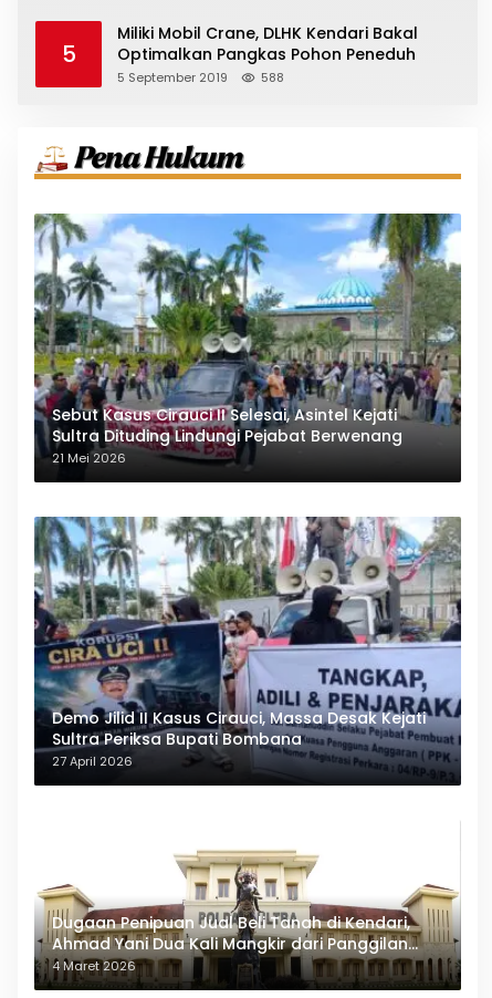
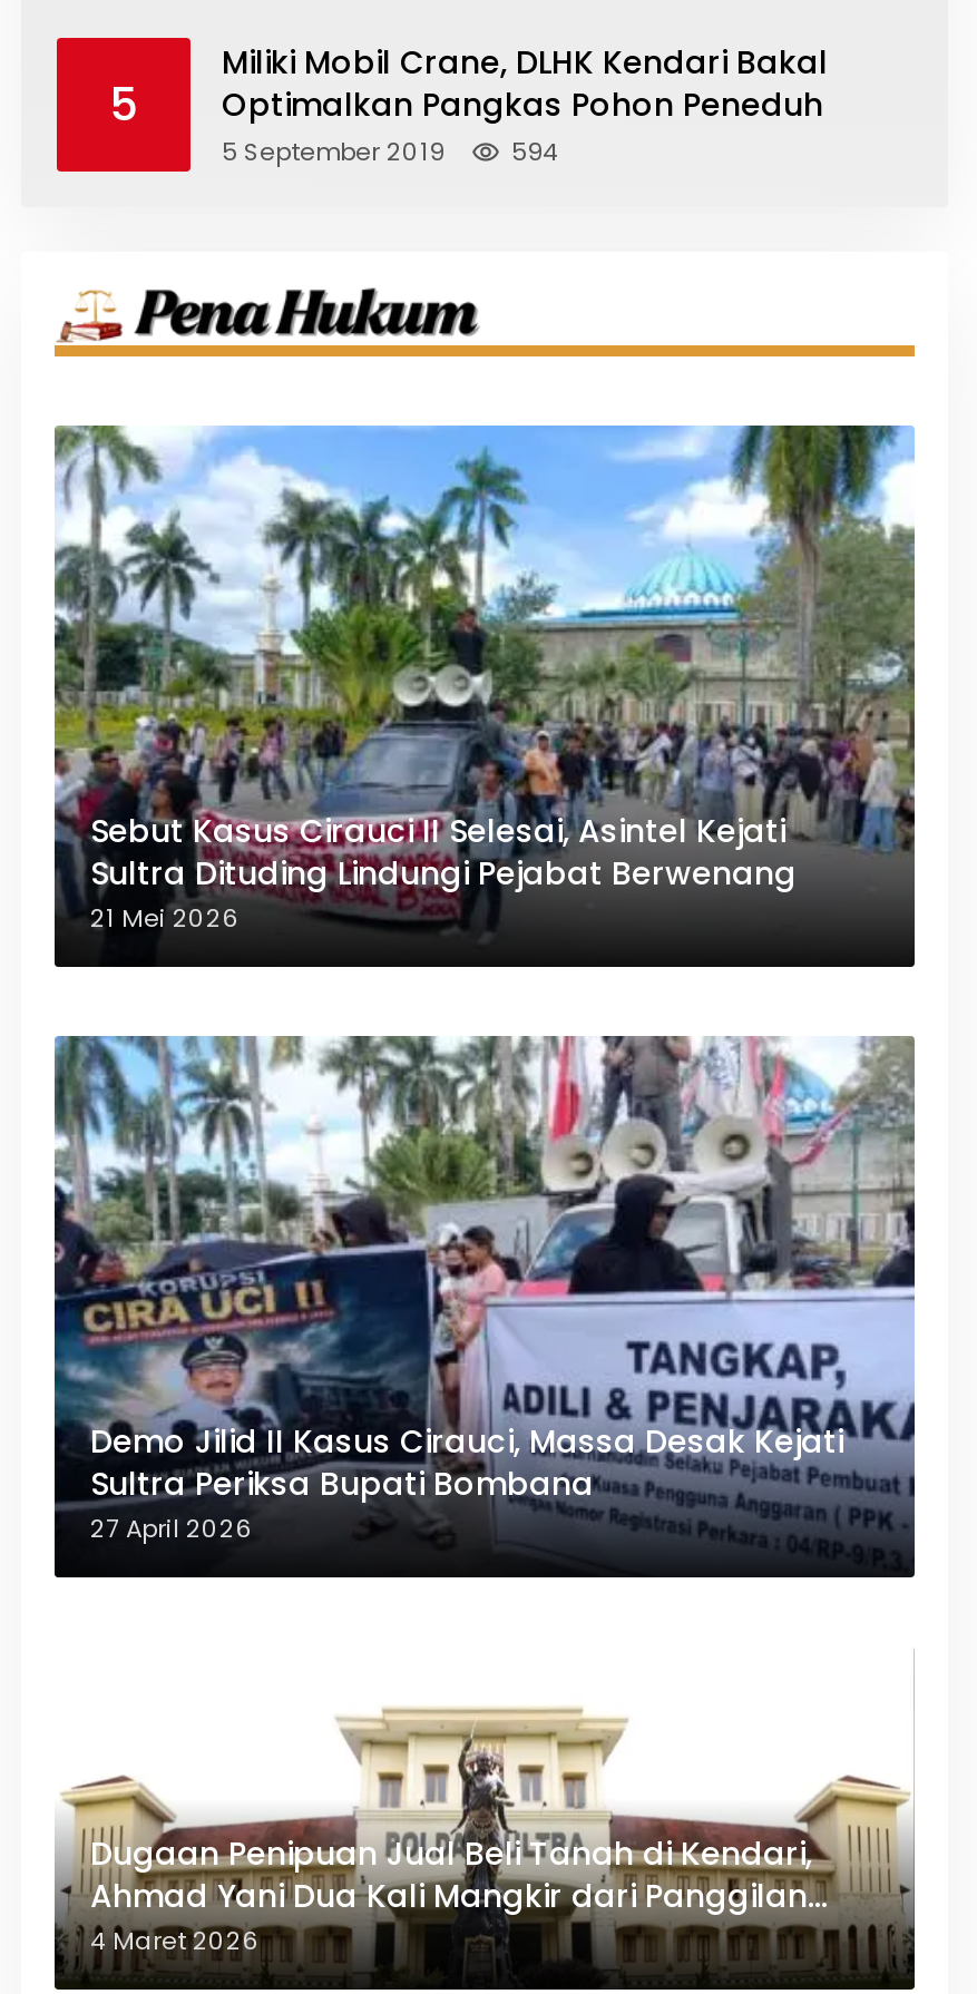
- 5 September 2019 588
+ 5 September 2019 594
